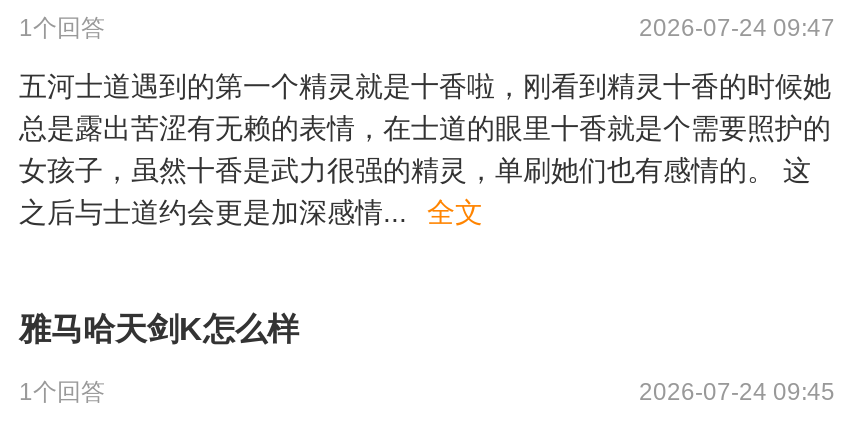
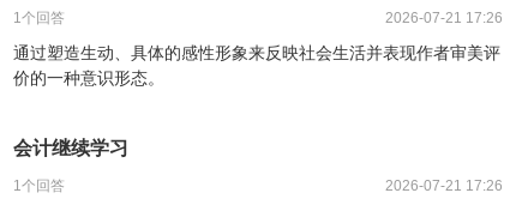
- 2026-07-24 09:47
+ 2026-07-21 17:26

- 五河士道遇到的第一个精灵就是十香啦，刚看到精灵十香的时候她
- 总是露出苦涩有无赖的表情，在士道的眼里十香就是个需要照护的
- 女孩子，虽然十香是武力很强的精灵，单刷她们也有感情的。 这
- 之后与士道约会更是加深感情...
- 全文
+ 通过塑造生动、具体的感性形象来反映社会生活并表现作者审美评
+ 价的一种意识形态。

- 雅马哈天剑K怎么样
+ 会计继续学习

- 2026-07-24 09:45
+ 2026-07-21 17:26
